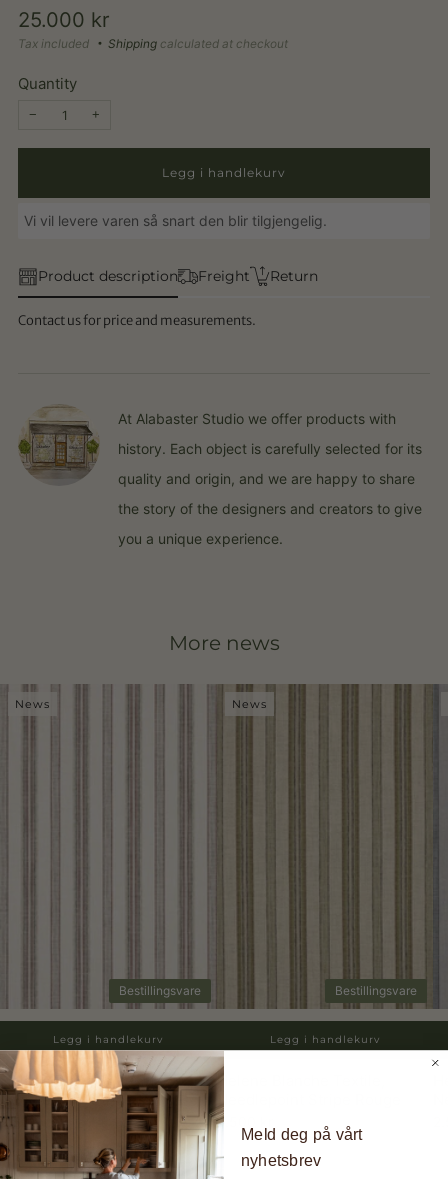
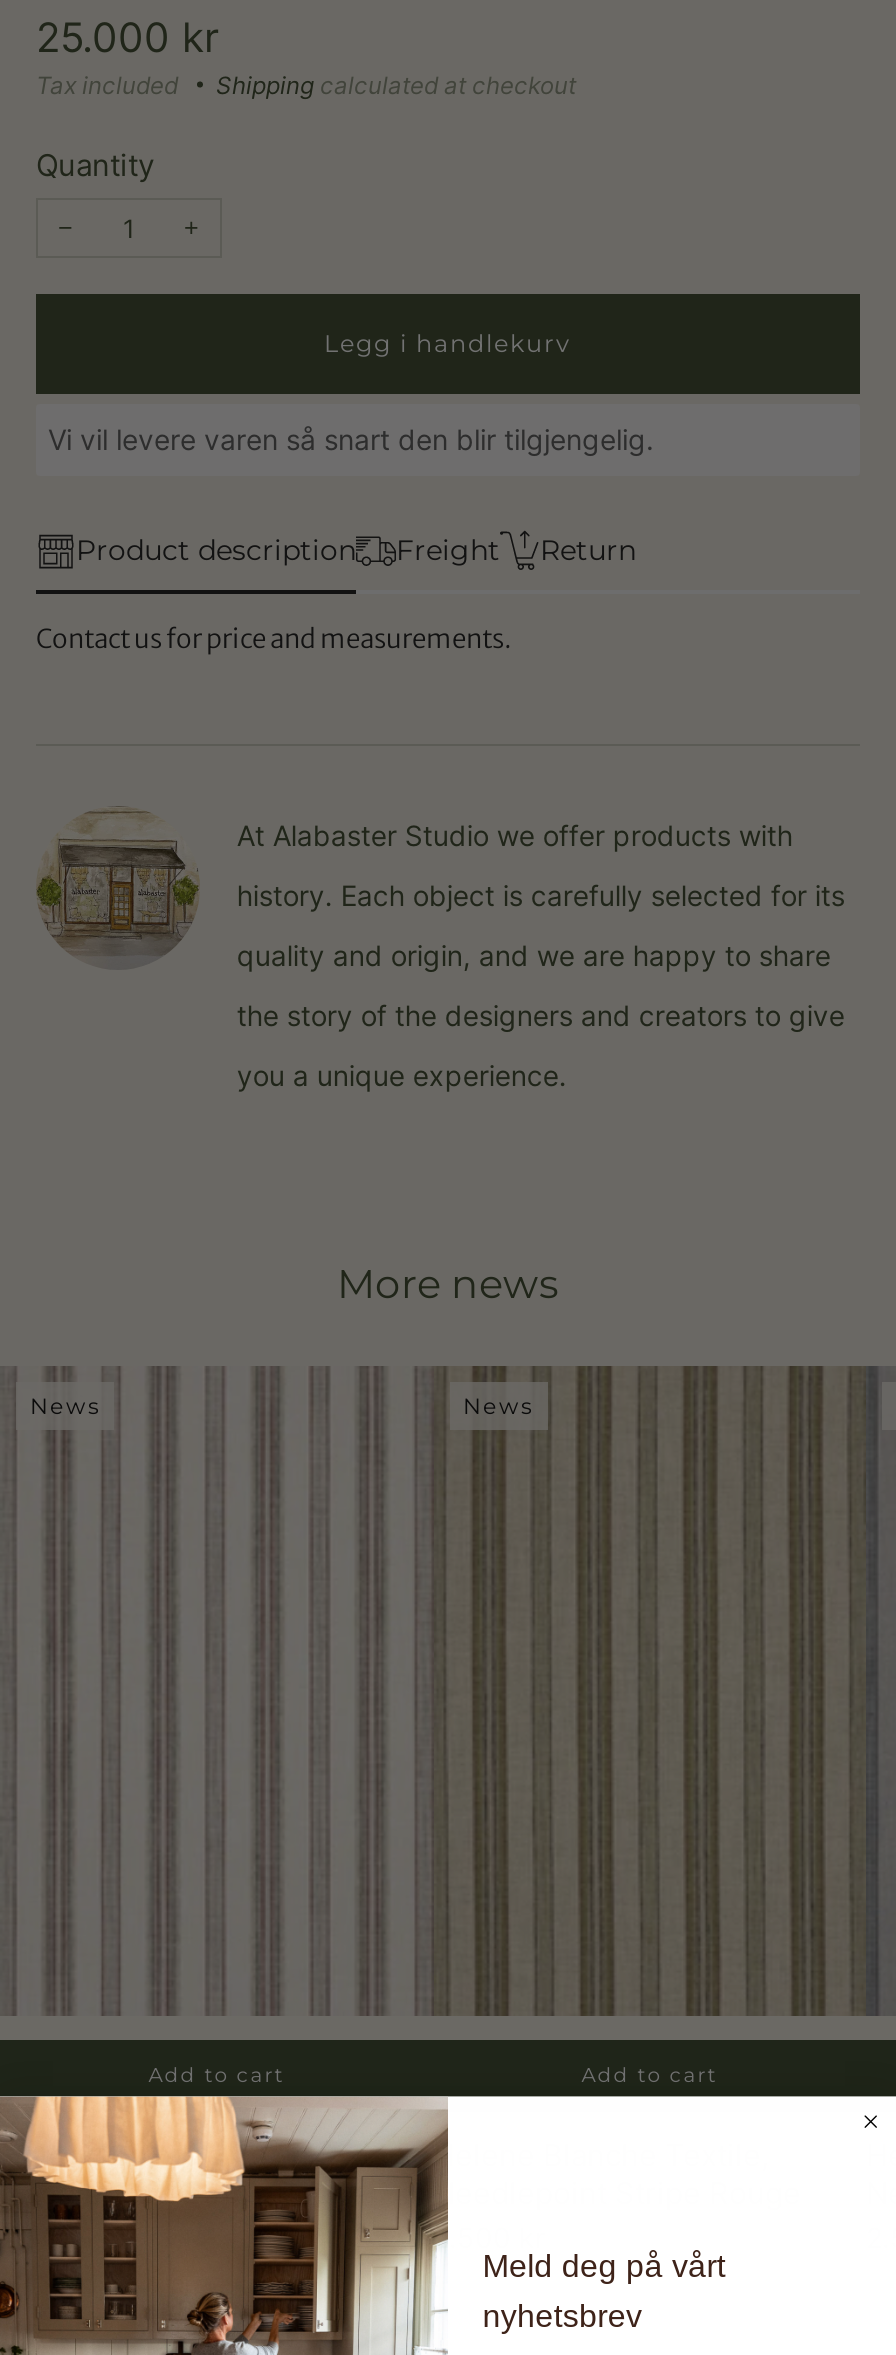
- Bestillingsvare
- Legg i handlekurv
+ Add to cart

- Bestillingsvare
- Legg i handlekurv
+ Add to cart
